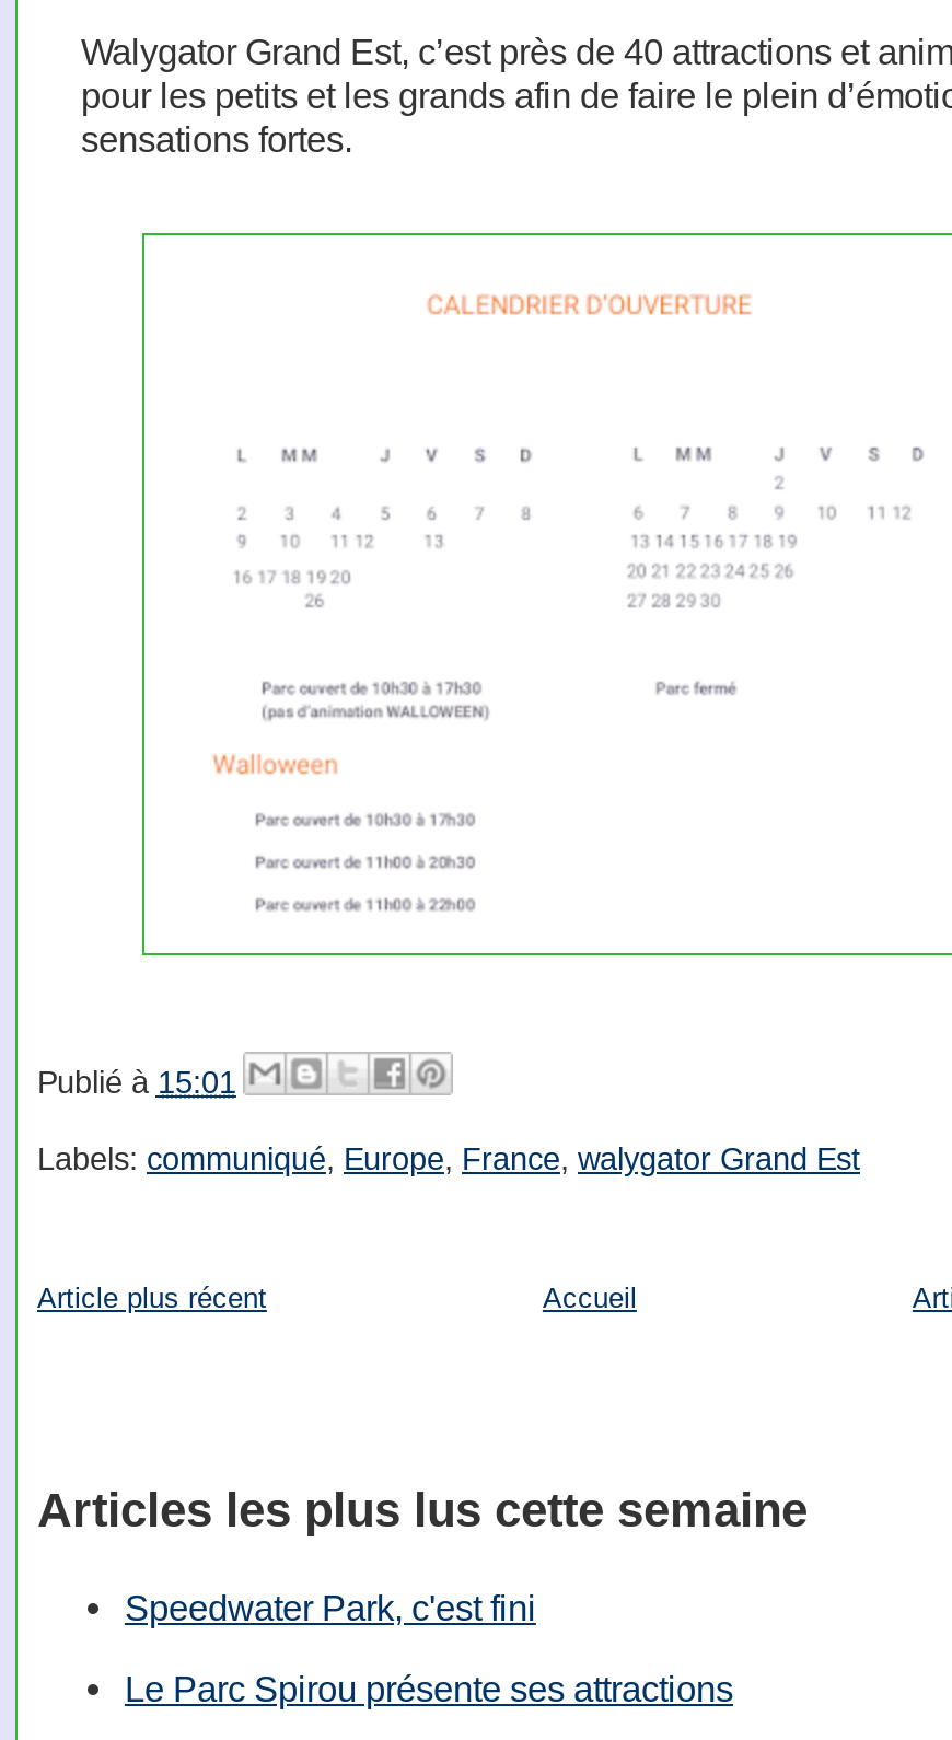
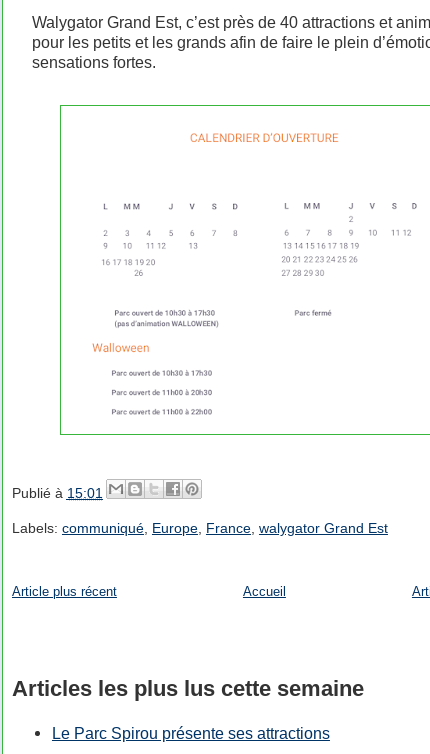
- Speedwater Park, c'est fini
